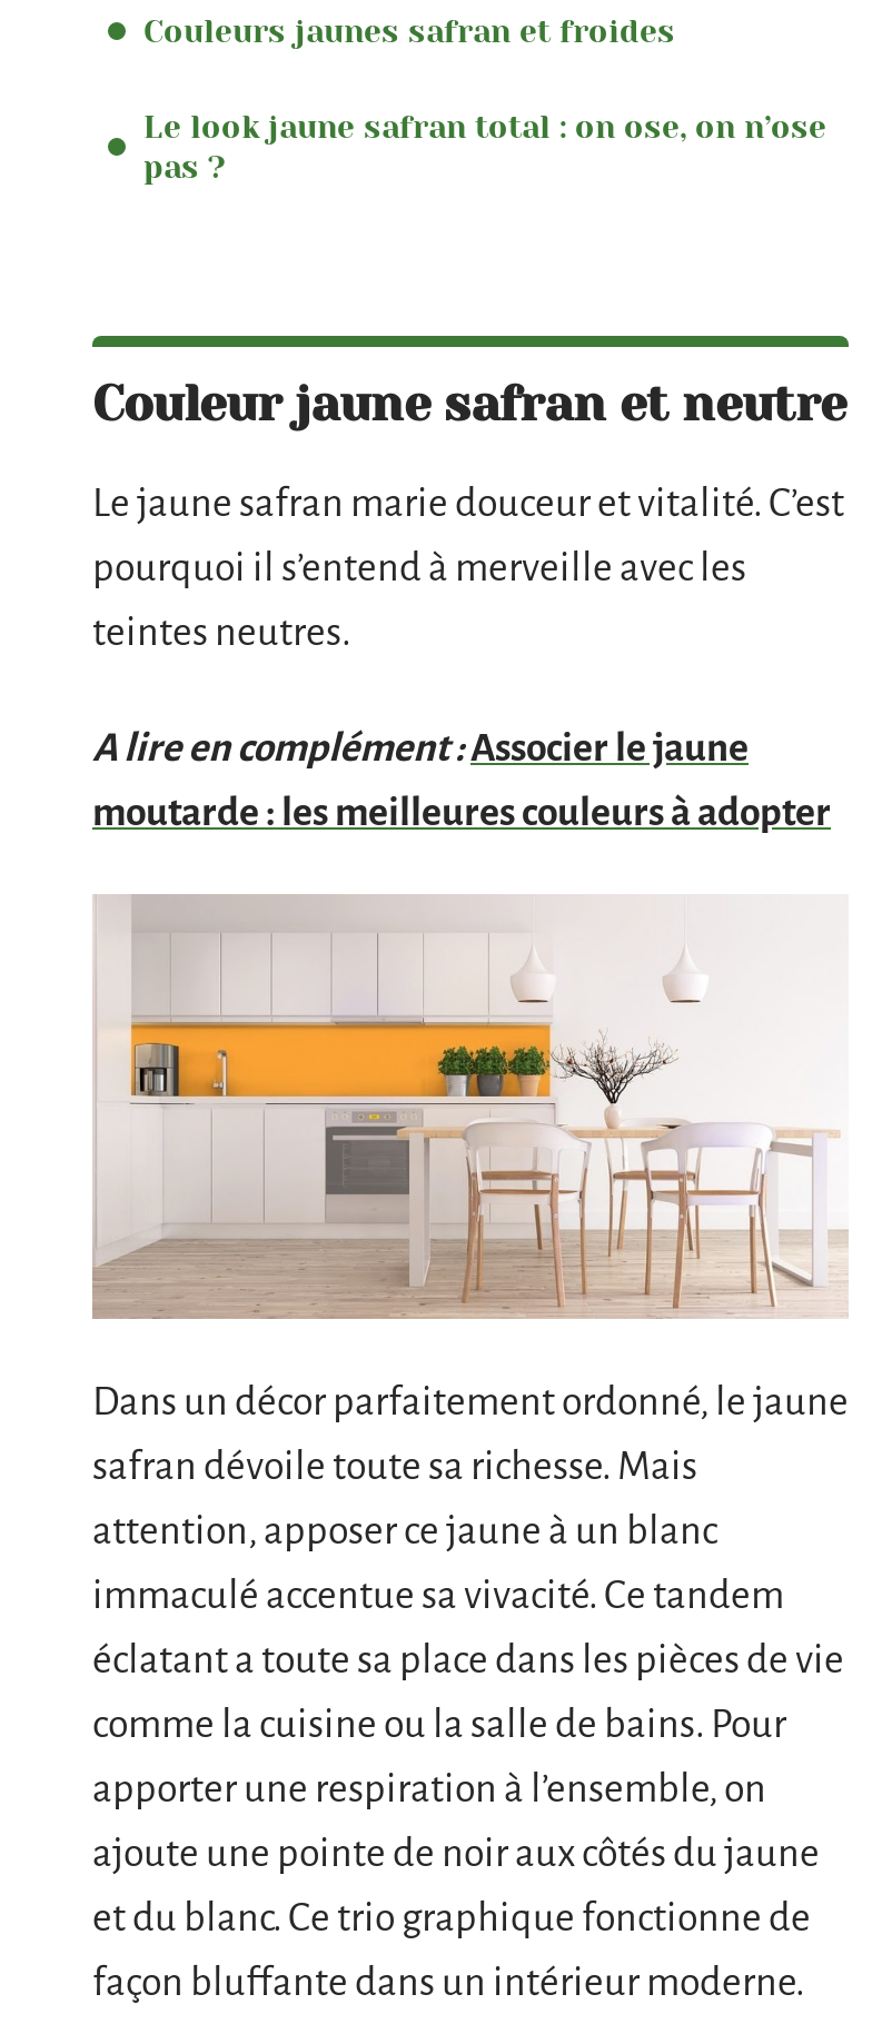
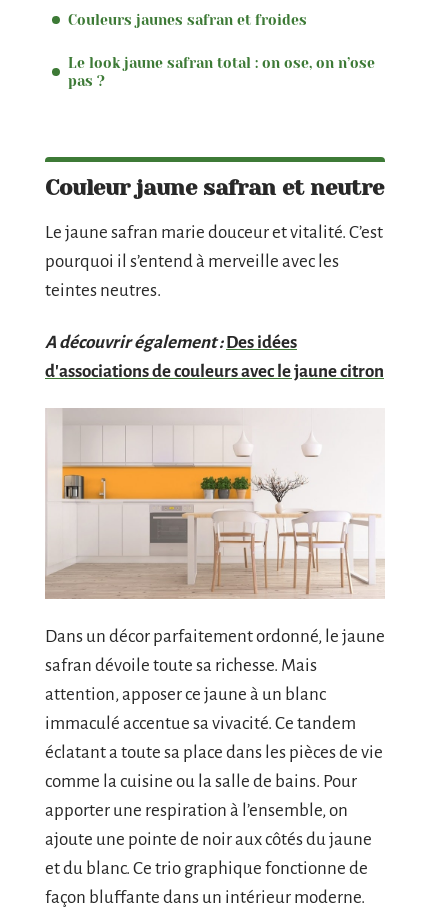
- A lire en complément : Associer le jaune
+ A découvrir également : Des idées

- moutarde : les meilleures couleurs à adopter
+ d'associations de couleurs avec le jaune citron
